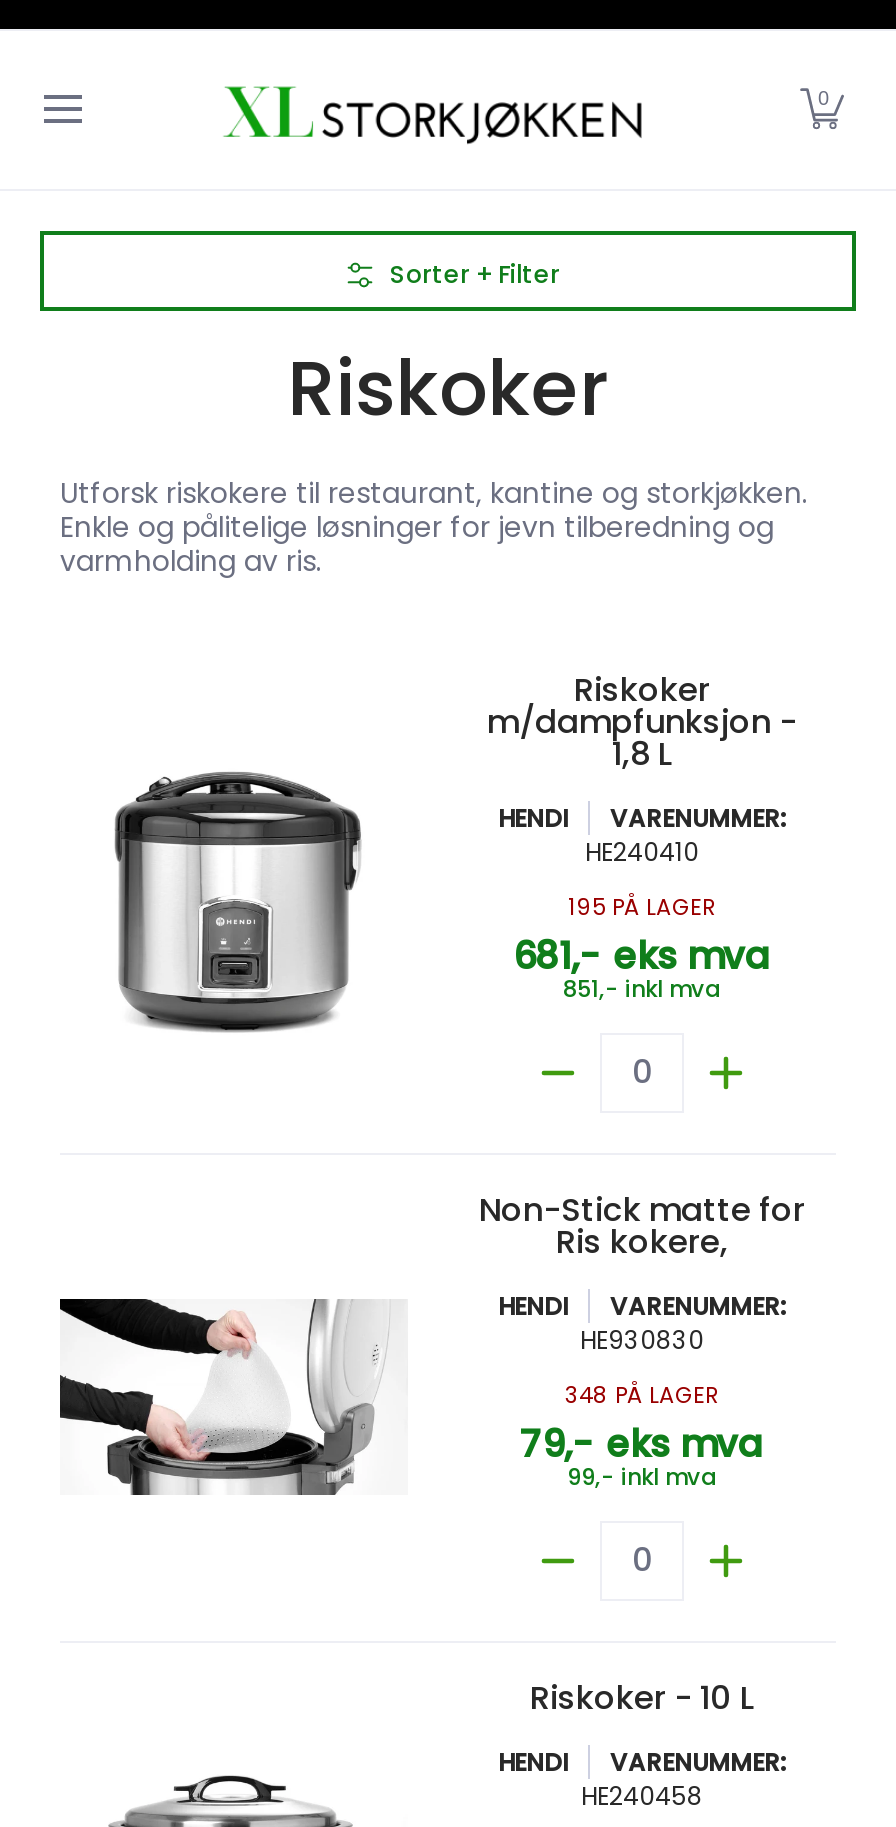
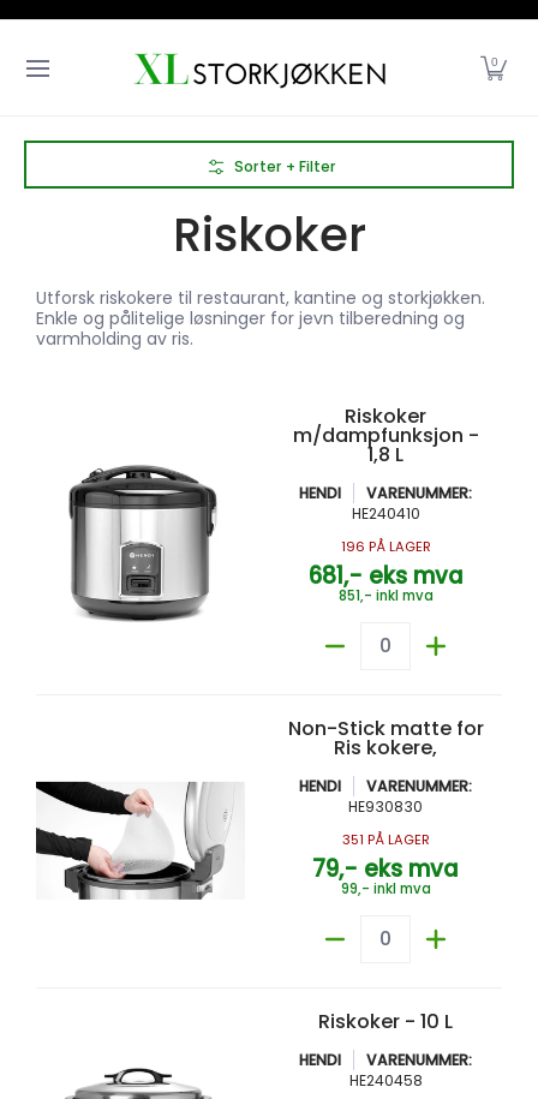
- 195 PÅ LAGER
+ 196 PÅ LAGER

- 348 PÅ LAGER
+ 351 PÅ LAGER
